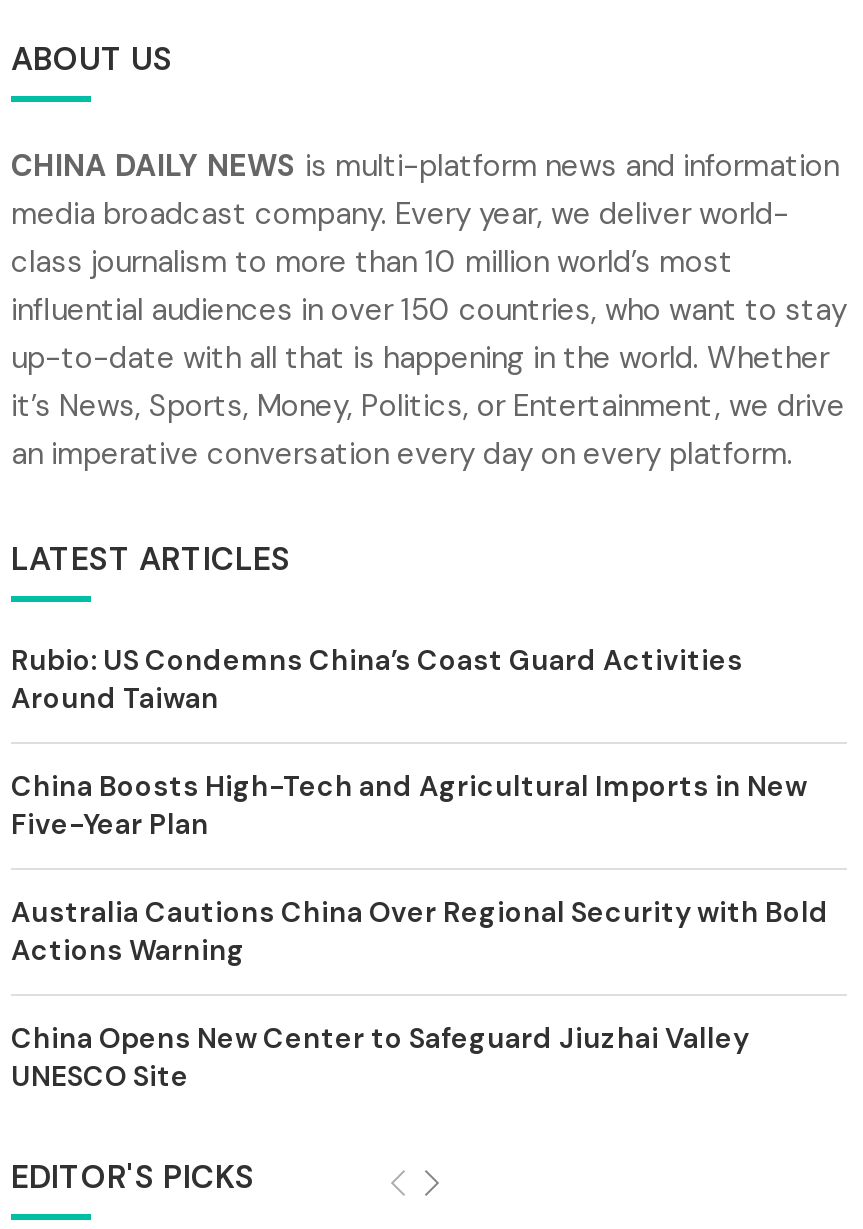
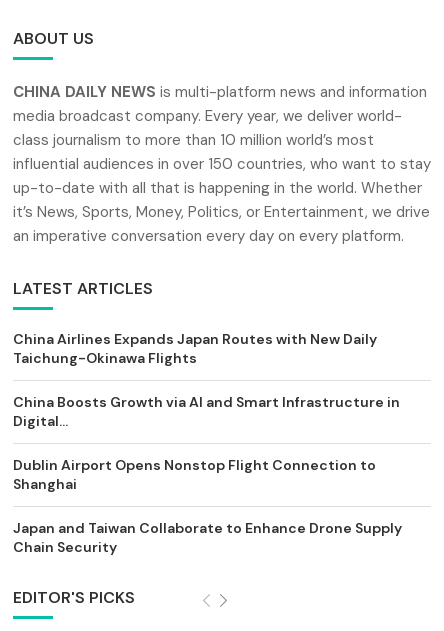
- Rubio: US Condemns China’s Coast Guard Activities
- Around Taiwan
+ China Airlines Expands Japan Routes with New Daily
+ Taichung-Okinawa Flights

- China Boosts High-Tech and Agricultural Imports in New
- Five-Year Plan
+ China Boosts Growth via AI and Smart Infrastructure in
+ Digital...

- Australia Cautions China Over Regional Security with Bold
- Actions Warning
+ Dublin Airport Opens Nonstop Flight Connection to
+ Shanghai

- China Opens New Center to Safeguard Jiuzhai Valley
- UNESCO Site
+ Japan and Taiwan Collaborate to Enhance Drone Supply
+ Chain Security
